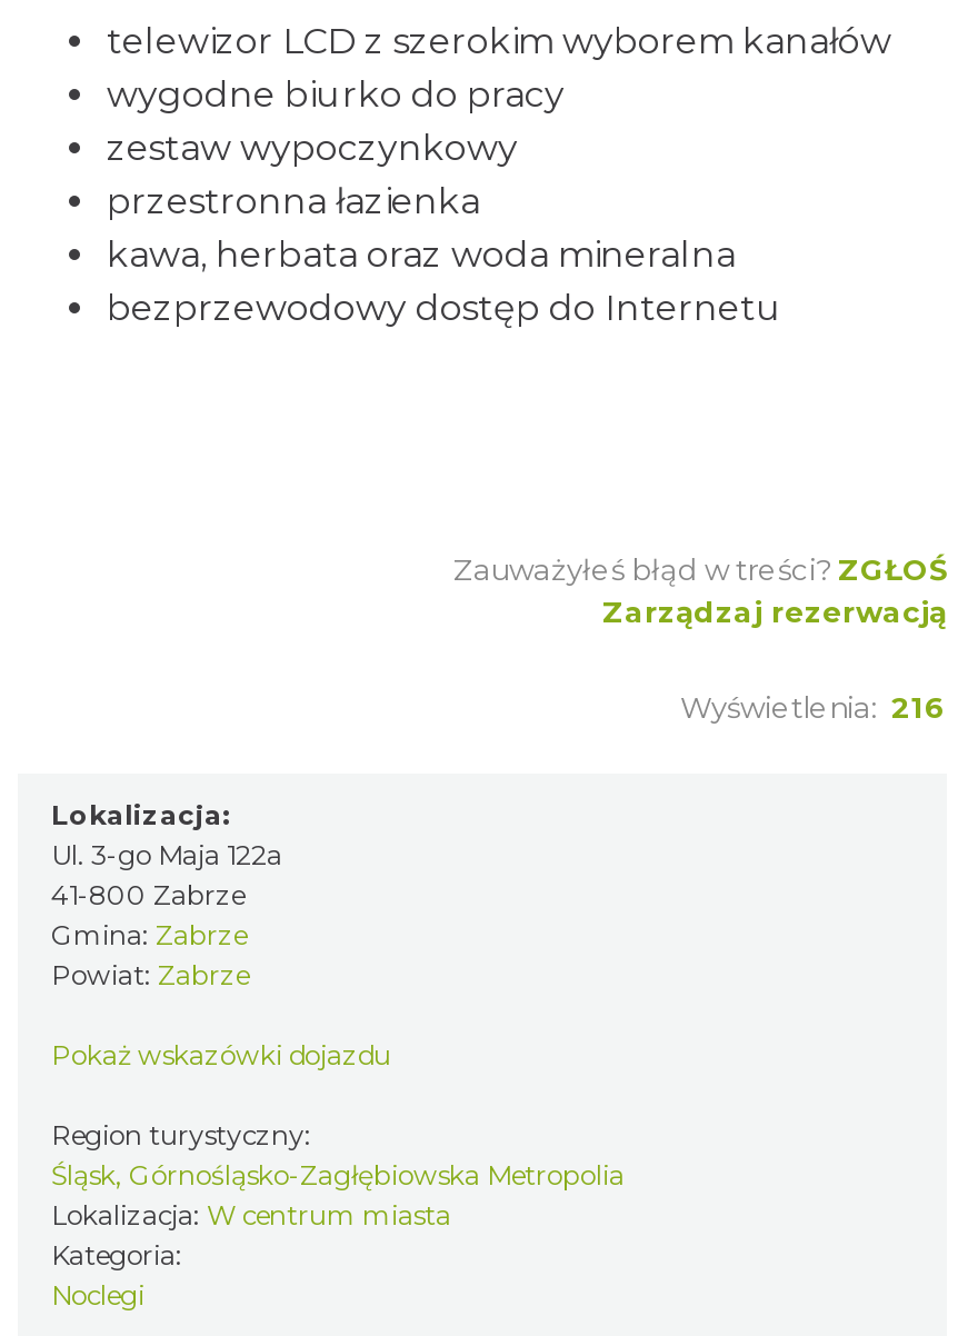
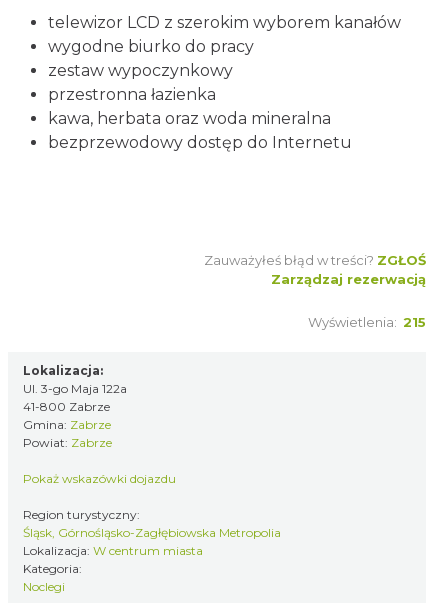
- Wyświetlenia: 216
+ Wyświetlenia: 215
